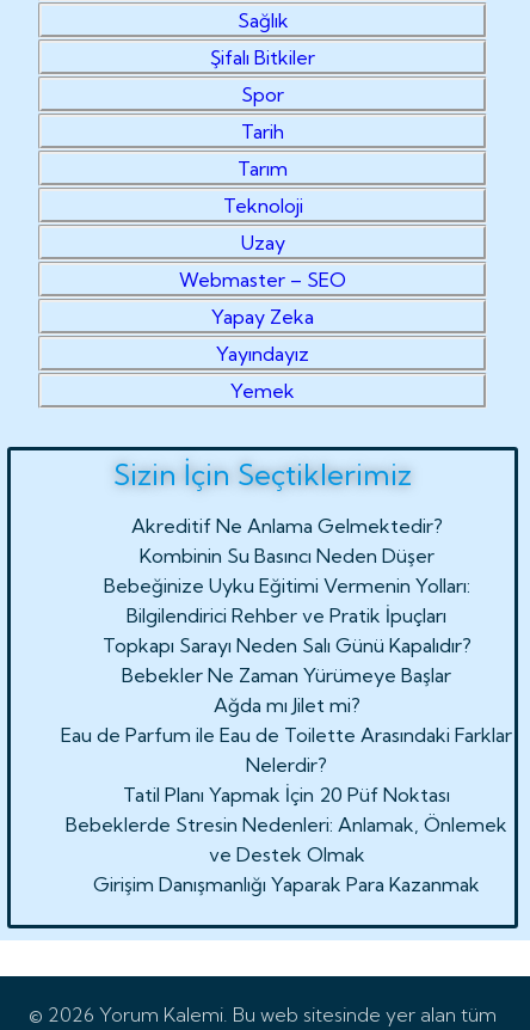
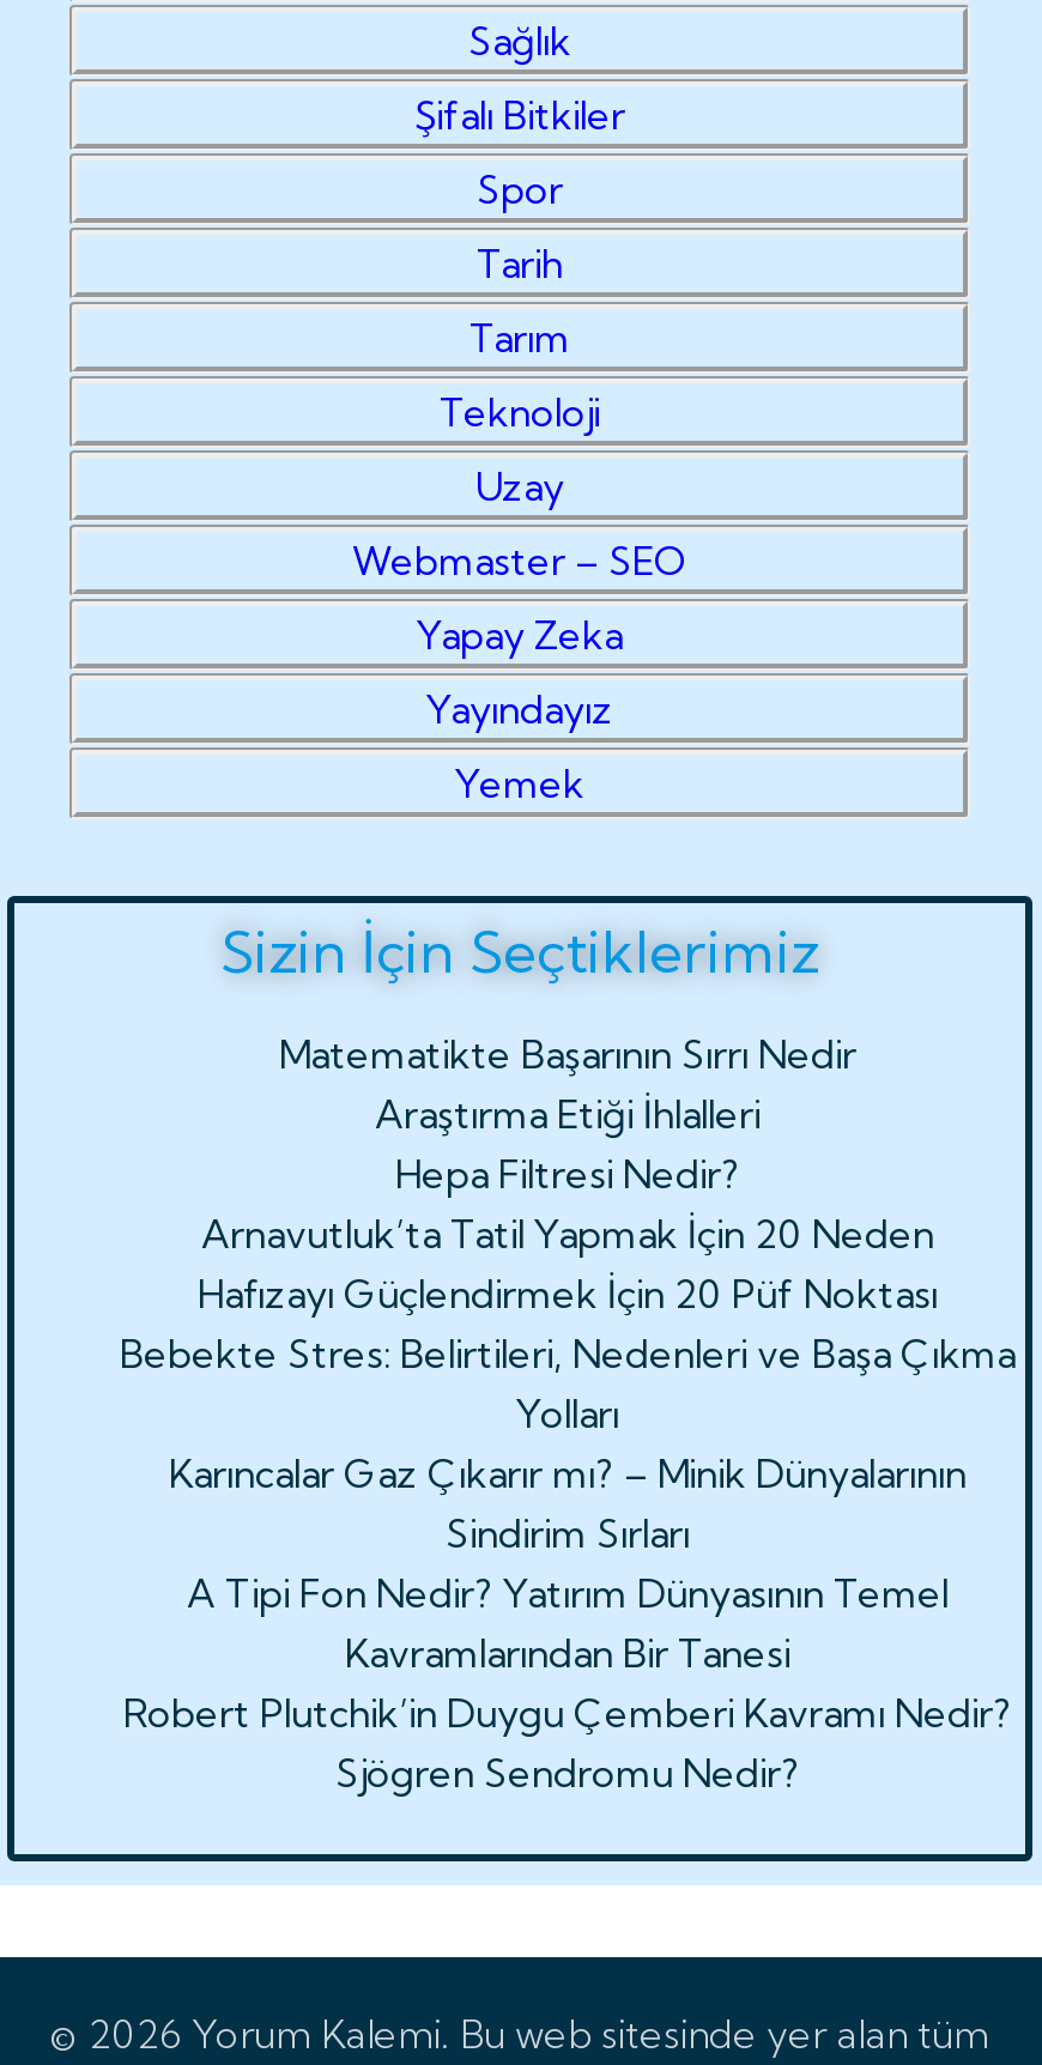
- Akreditif Ne Anlama Gelmektedir?
- Kombinin Su Basıncı Neden Düşer
- Bebeğinize Uyku Eğitimi Vermenin Yolları:
- Bilgilendirici Rehber ve Pratik İpuçları
- Topkapı Sarayı Neden Salı Günü Kapalıdır?
- Bebekler Ne Zaman Yürümeye Başlar
- Ağda mı Jilet mi?
- Eau de Parfum ile Eau de Toilette Arasındaki Farklar
- Nelerdir?
- Tatil Planı Yapmak İçin 20 Püf Noktası
- Bebeklerde Stresin Nedenleri: Anlamak, Önlemek
- ve Destek Olmak
- Girişim Danışmanlığı Yaparak Para Kazanmak
+ Matematikte Başarının Sırrı Nedir
+ Araştırma Etiği İhlalleri
+ Hepa Filtresi Nedir?
+ Arnavutluk’ta Tatil Yapmak İçin 20 Neden
+ Hafızayı Güçlendirmek İçin 20 Püf Noktası
+ Bebekte Stres: Belirtileri, Nedenleri ve Başa Çıkma
+ Yolları
+ Karıncalar Gaz Çıkarır mı? – Minik Dünyalarının
+ Sindirim Sırları
+ A Tipi Fon Nedir? Yatırım Dünyasının Temel
+ Kavramlarından Bir Tanesi
+ Robert Plutchik’in Duygu Çemberi Kavramı Nedir?
+ Sjögren Sendromu Nedir?
